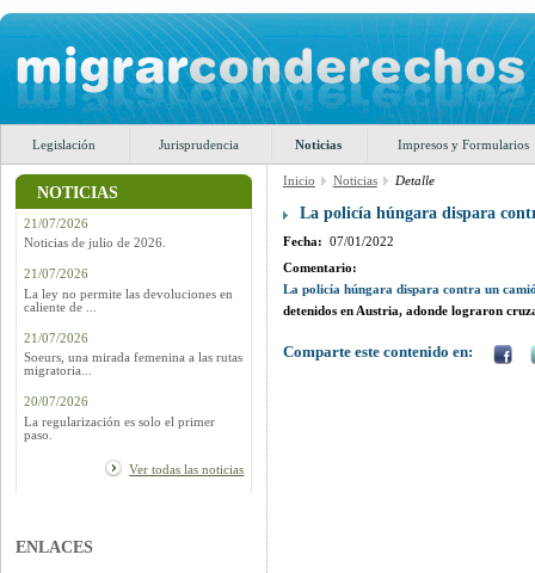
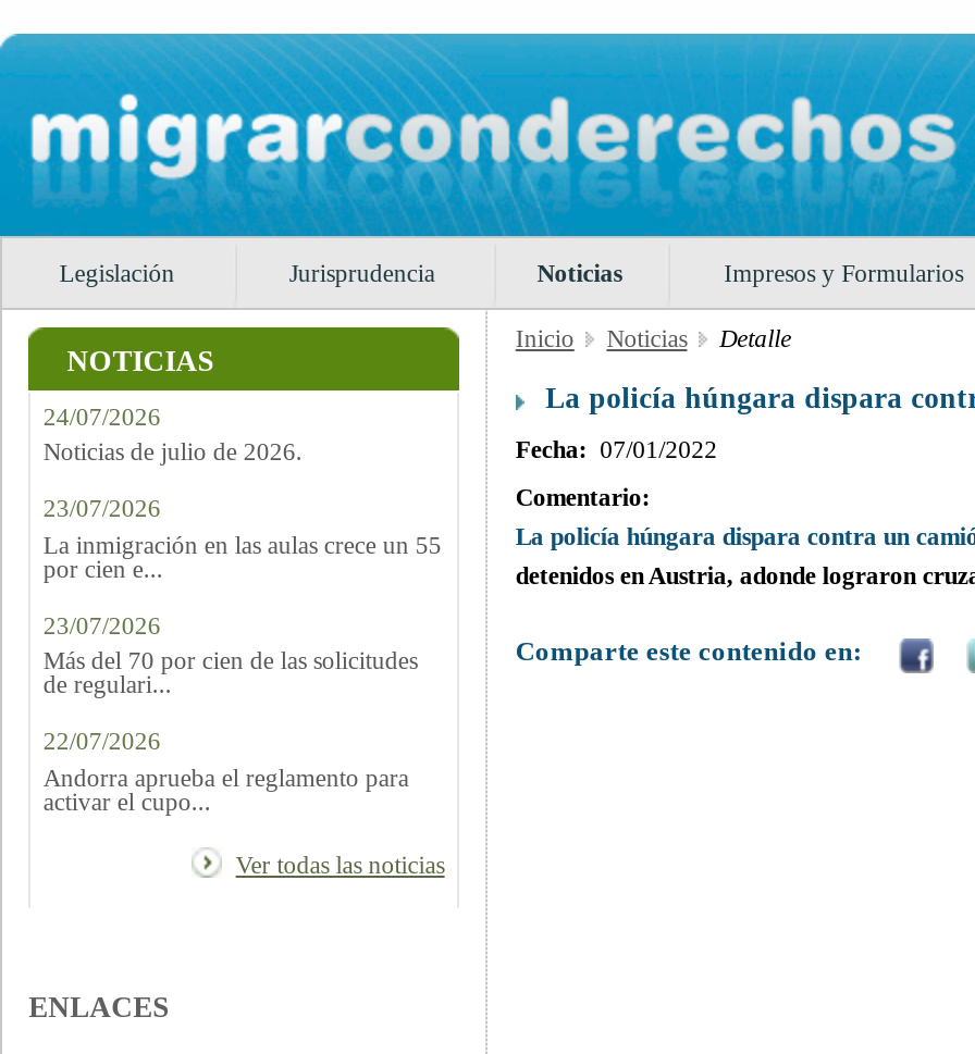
- 21/07/2026
+ 24/07/2026

- 21/07/2026
- La ley no permite las devoluciones en
- caliente de ...
+ 23/07/2026
+ La inmigración en las aulas crece un 55
+ por cien e...

- 21/07/2026
- Soeurs, una mirada femenina a las rutas
- migratoria...
+ 23/07/2026
+ Más del 70 por cien de las solicitudes
+ de regulari...

- 20/07/2026
- La regularización es solo el primer
- paso.
+ 22/07/2026
+ Andorra aprueba el reglamento para
+ activar el cupo...
